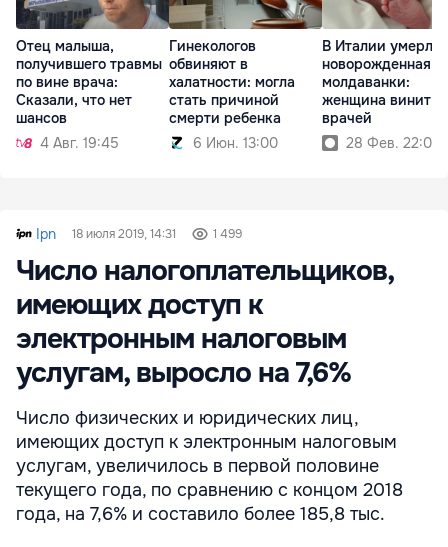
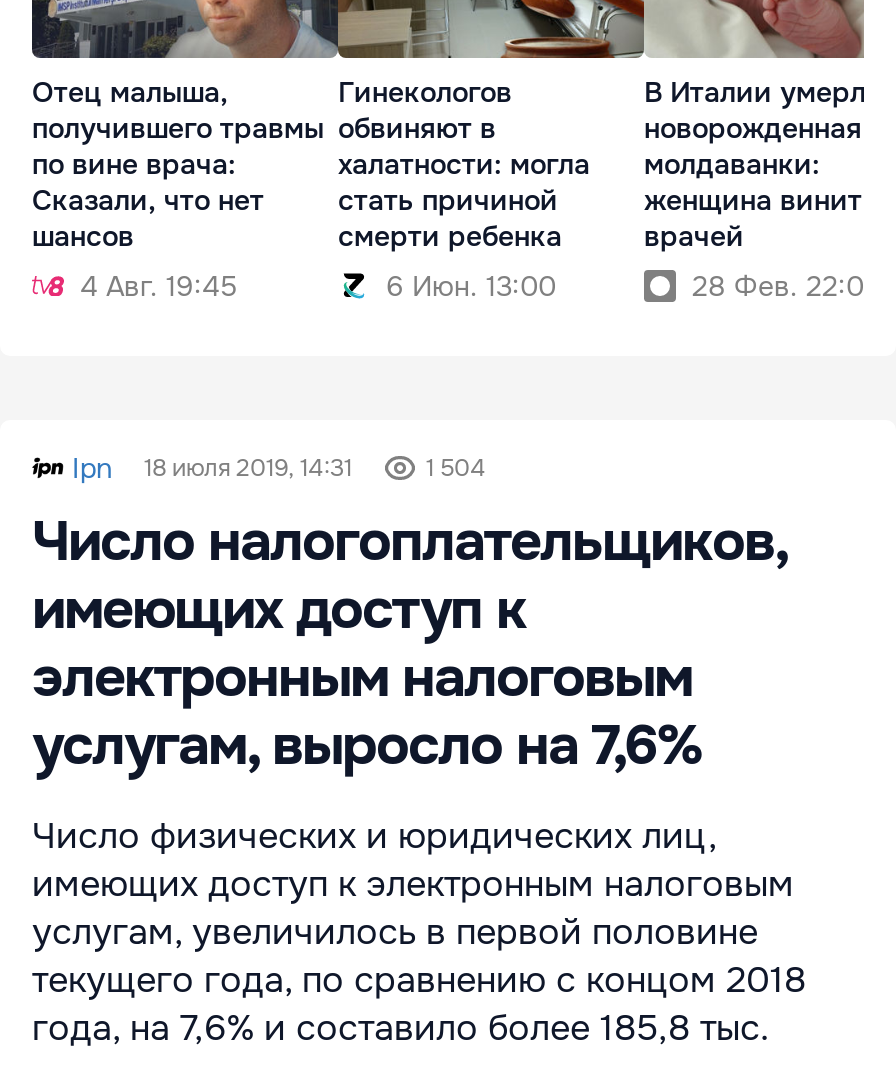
- 1 499
+ 1 504
